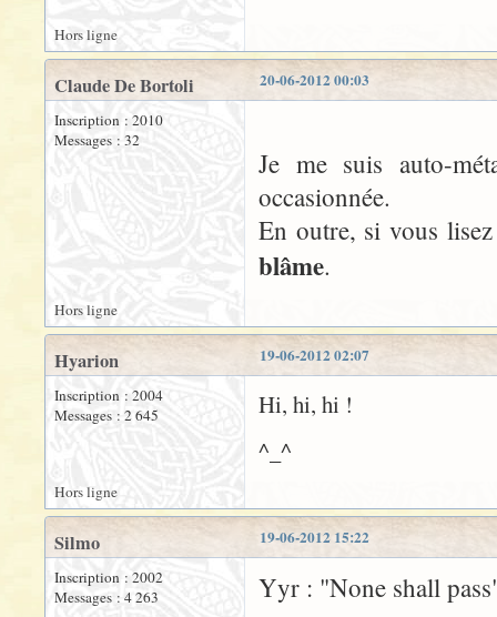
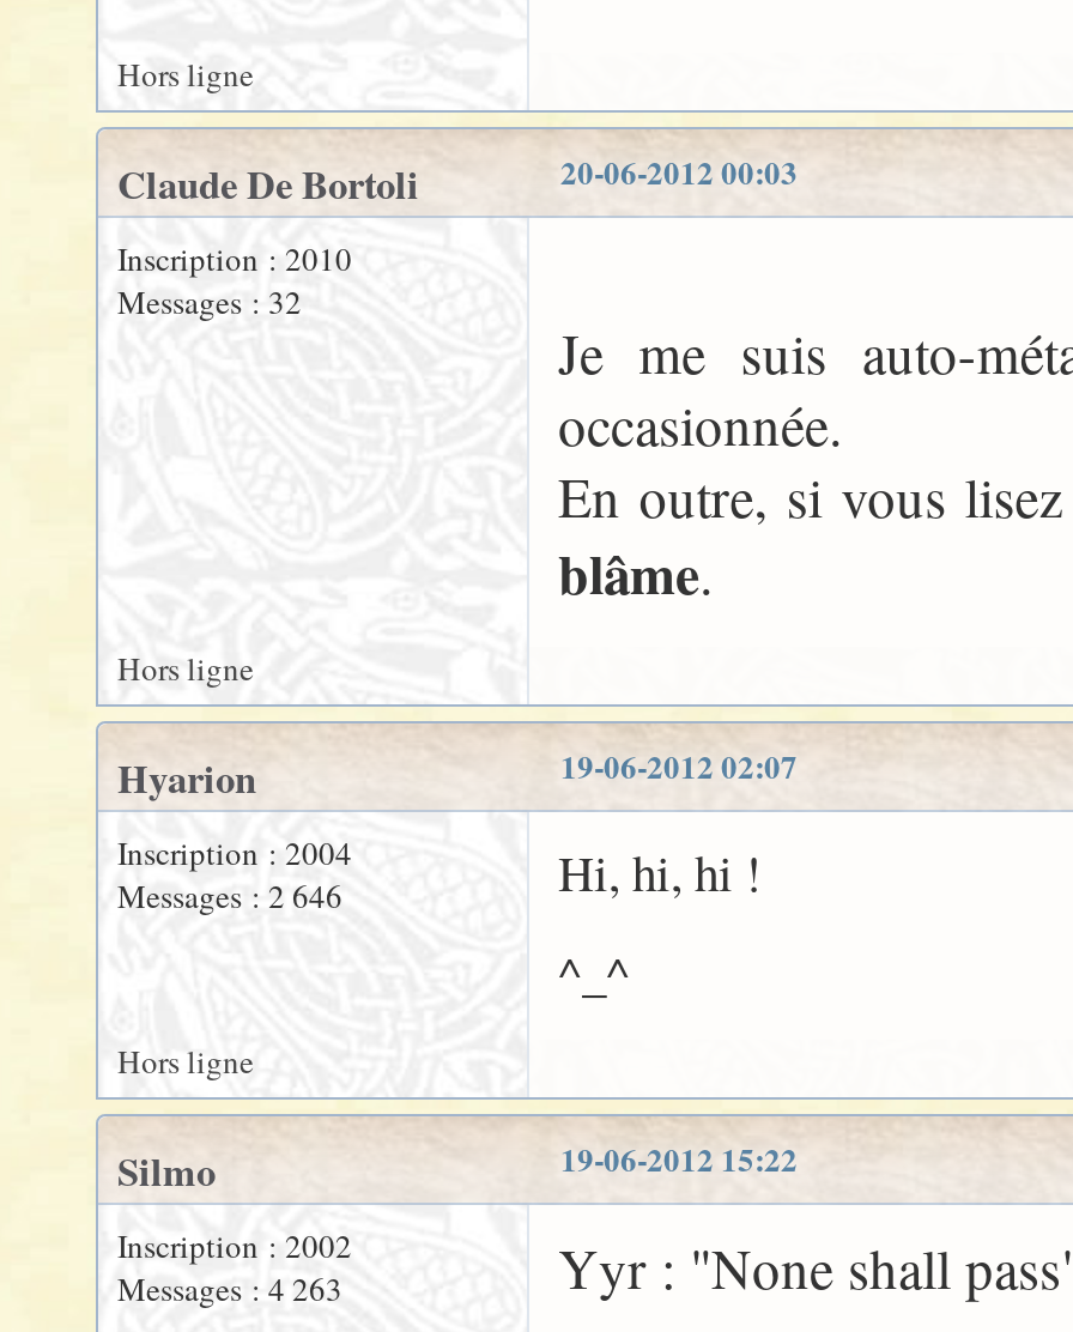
- Messages : 2 645
+ Messages : 2 646
